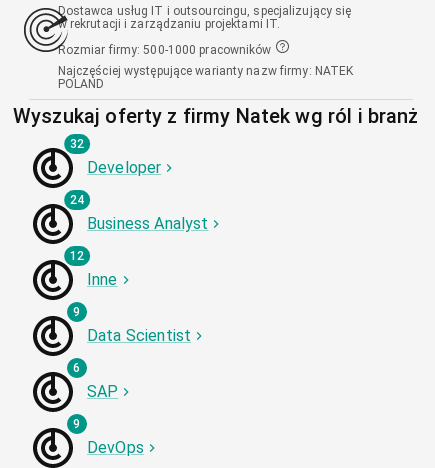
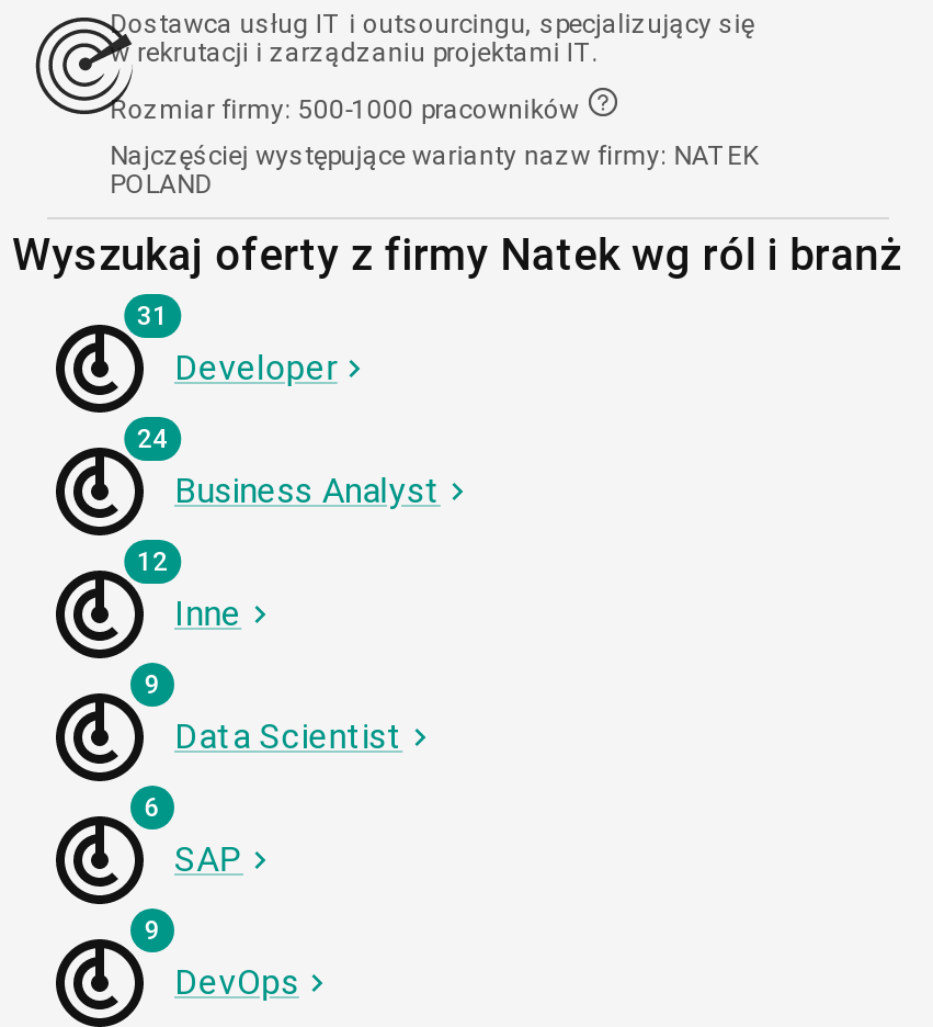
- 32
+ 31
